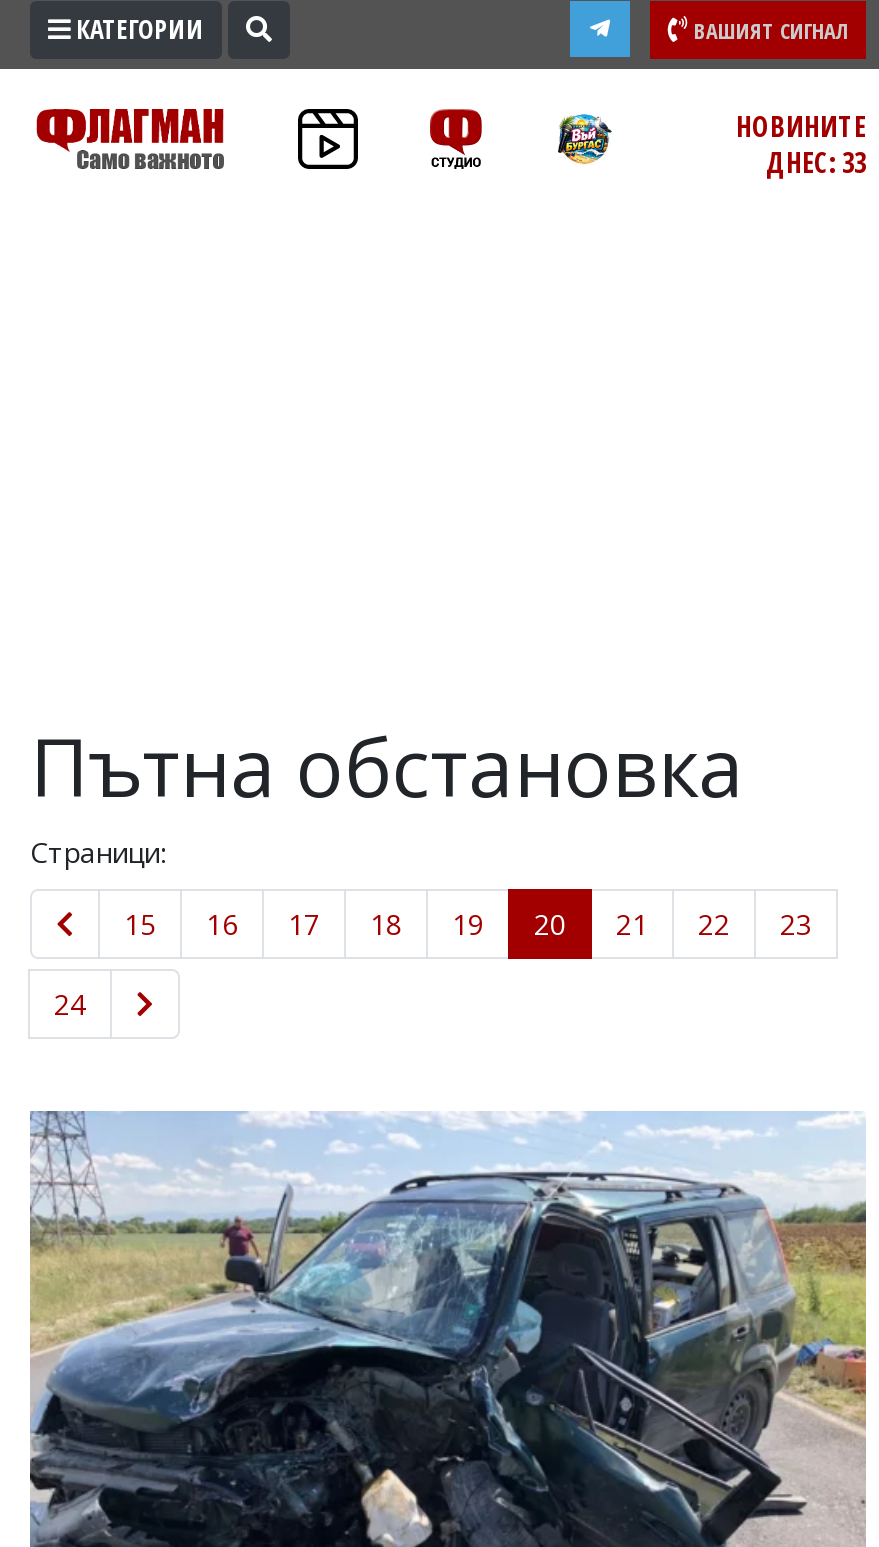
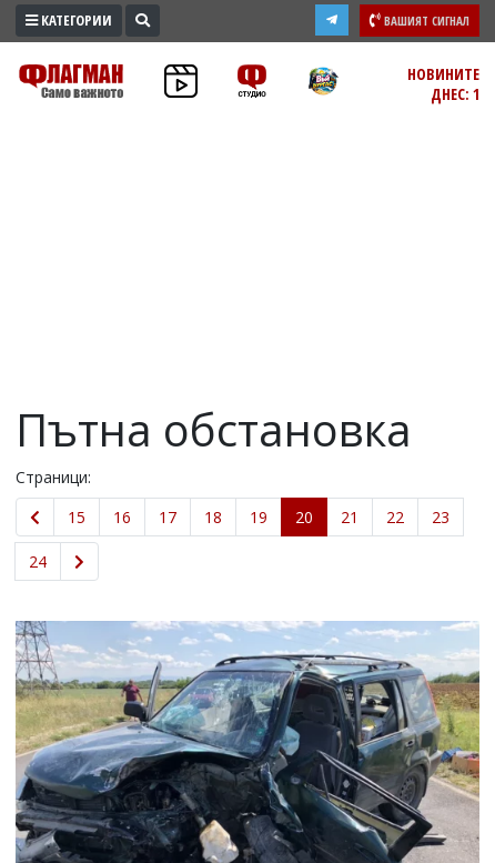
- ДНЕС: 33
+ ДНЕС: 1
